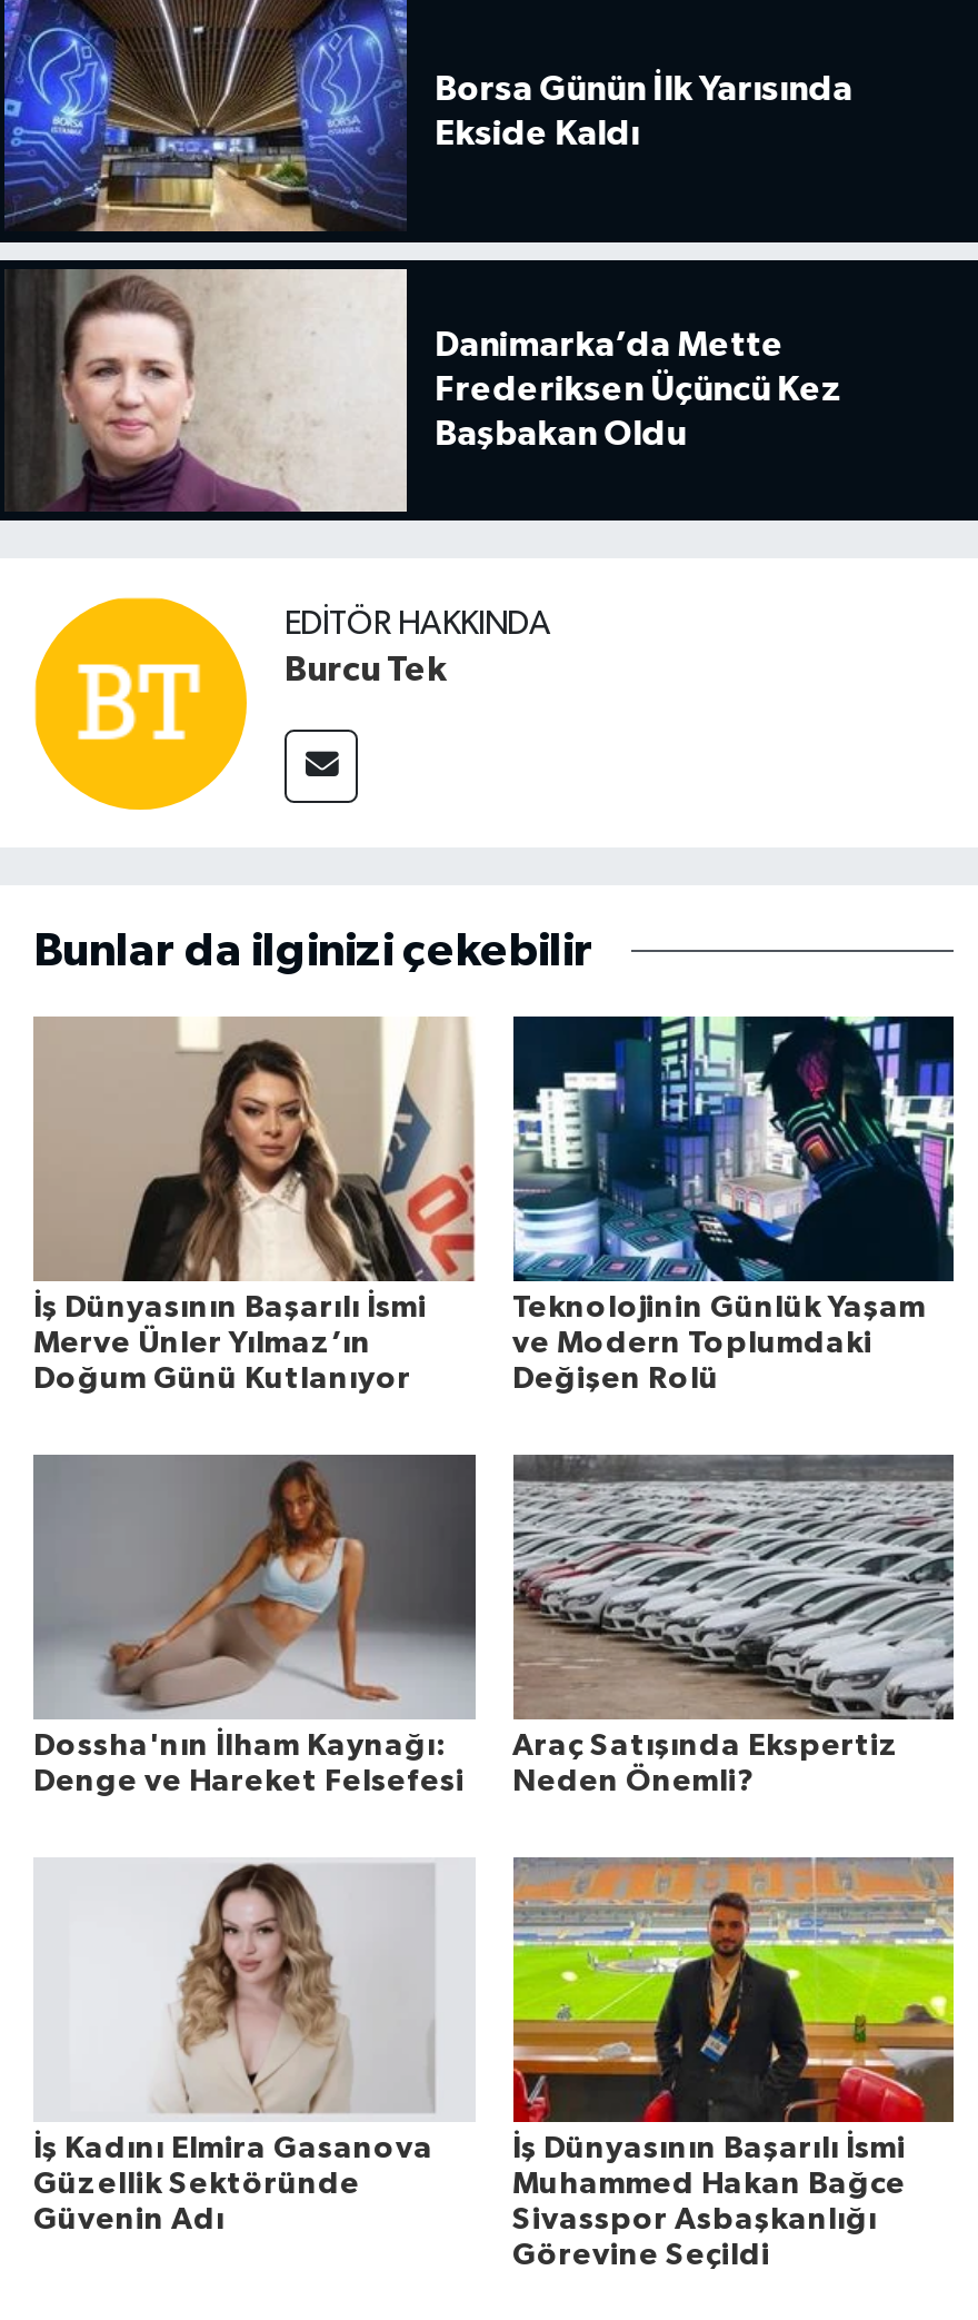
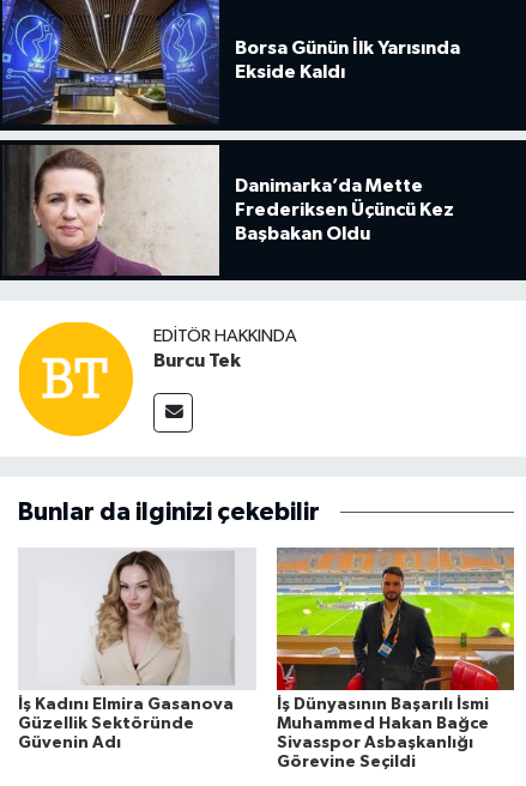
- [image]
- İş Dünyasının Başarılı İsmi
- Merve Ünler Yılmaz’ın
- Doğum Günü Kutlanıyor

- [image]
- Teknolojinin Günlük Yaşam
- ve Modern Toplumdaki
- Değişen Rolü

- [image]
- Dossha'nın İlham Kaynağı:
- Denge ve Hareket Felsefesi

- [image]
- Araç Satışında Ekspertiz
- Neden Önemli?
